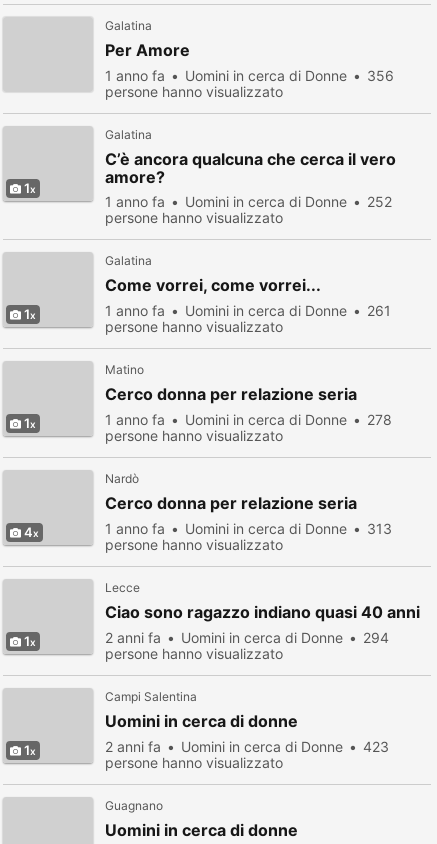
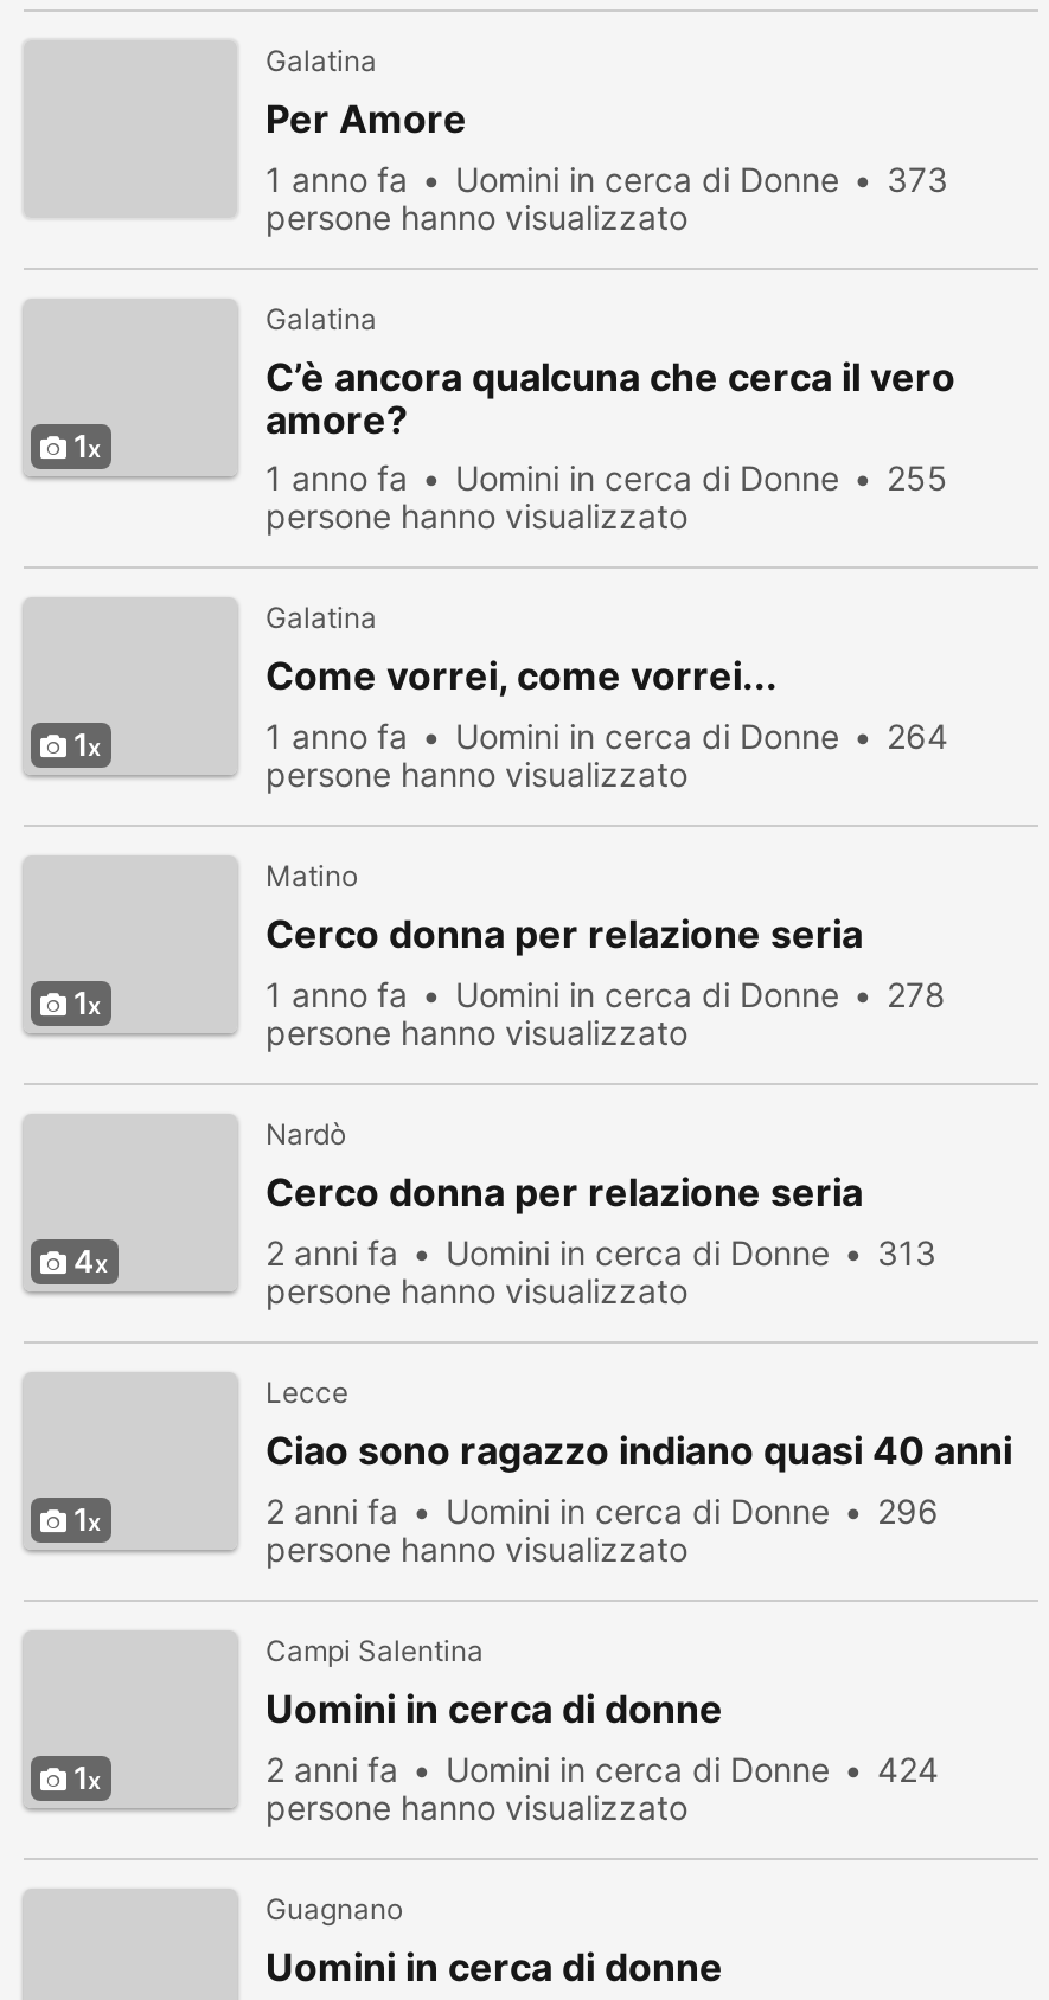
- 1 anno fa Uomini in cerca di Donne 356
+ 1 anno fa Uomini in cerca di Donne 373

- 1 anno fa Uomini in cerca di Donne 252
+ 1 anno fa Uomini in cerca di Donne 255

- 1 anno fa Uomini in cerca di Donne 261
+ 1 anno fa Uomini in cerca di Donne 264

- 1 anno fa Uomini in cerca di Donne 313
+ 2 anni fa Uomini in cerca di Donne 313

- 2 anni fa Uomini in cerca di Donne 294
+ 2 anni fa Uomini in cerca di Donne 296

- 2 anni fa Uomini in cerca di Donne 423
+ 2 anni fa Uomini in cerca di Donne 424
